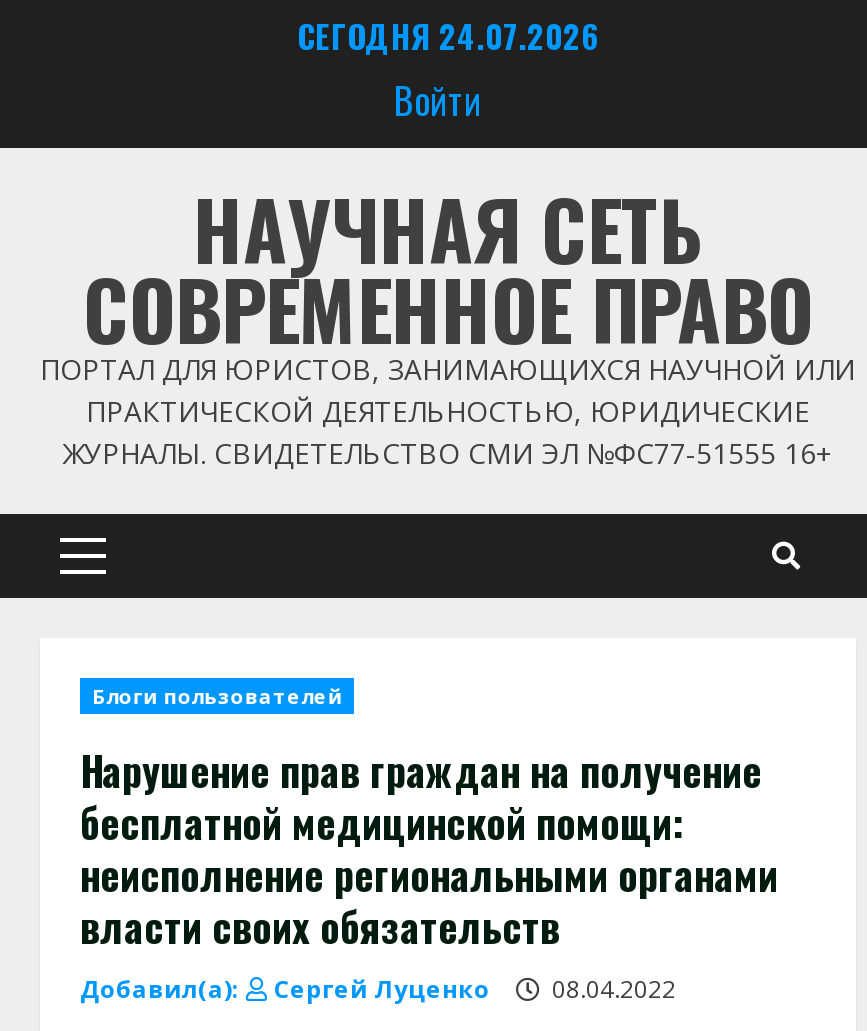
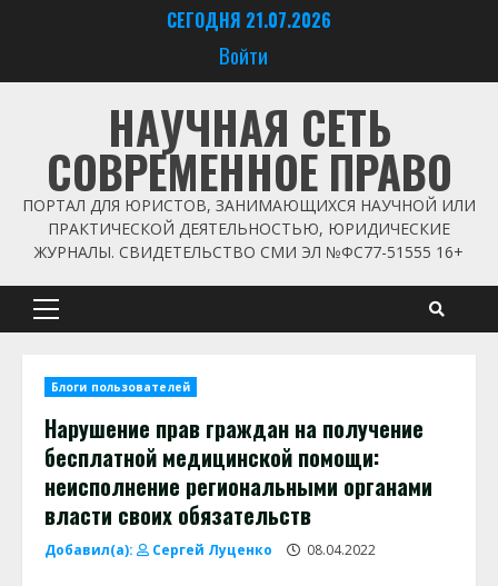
- СЕГОДНЯ 24.07.2026
+ СЕГОДНЯ 21.07.2026
